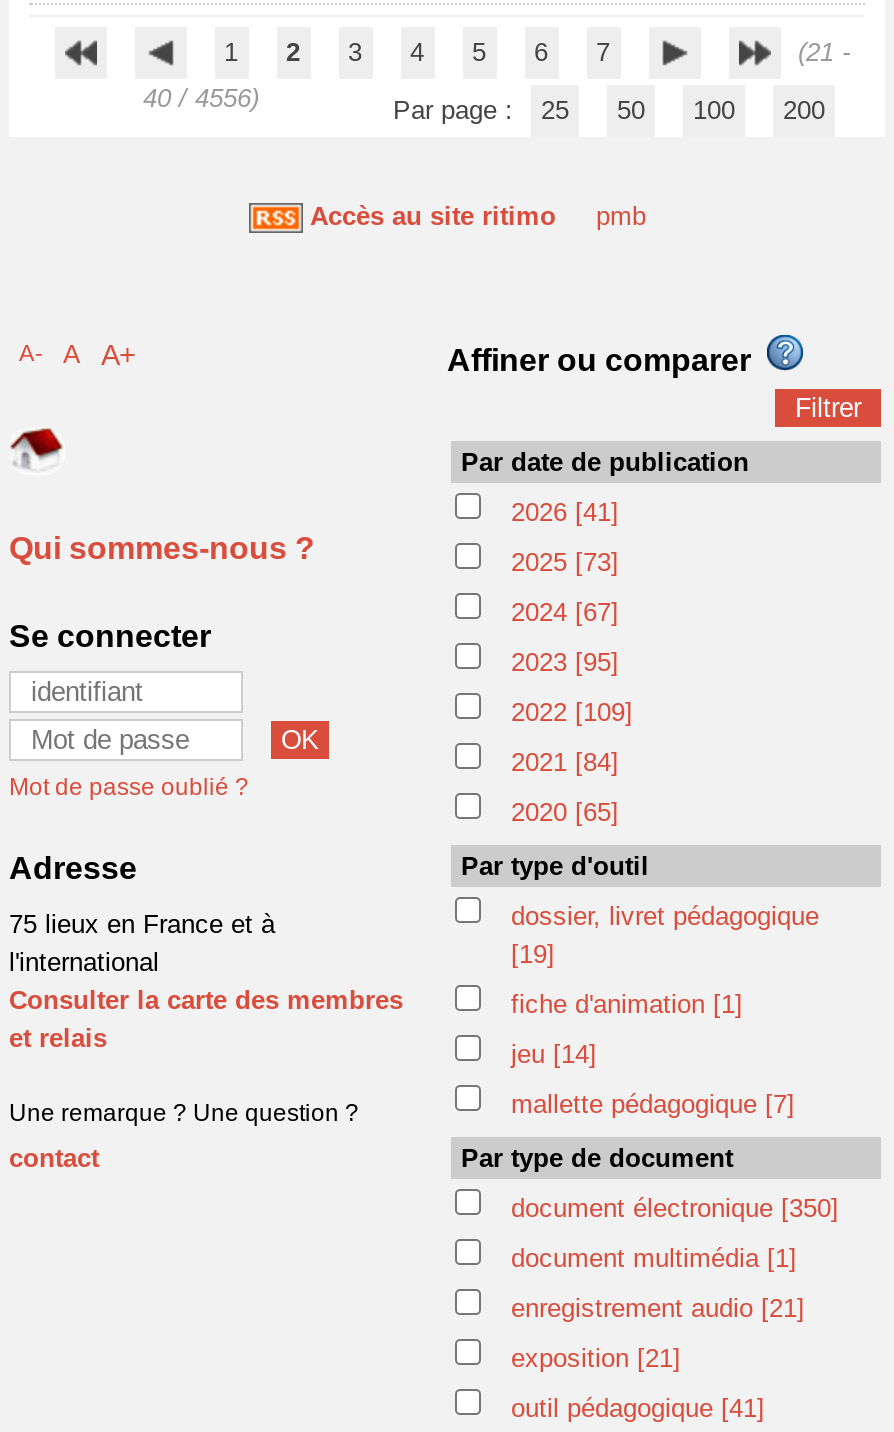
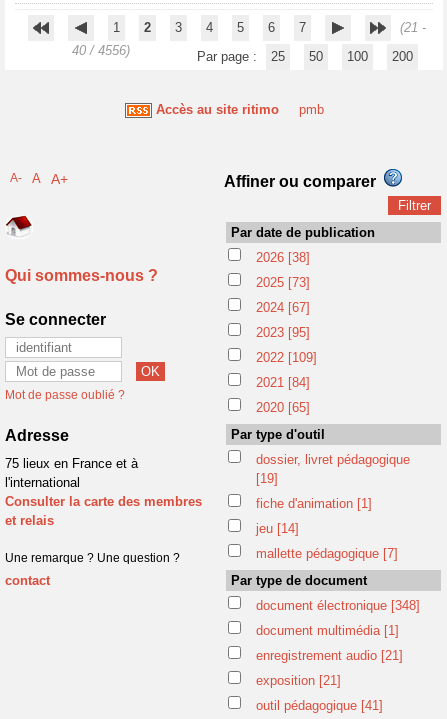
- 2026 [41]
+ 2026 [38]

- document électronique [350]
+ document électronique [348]
